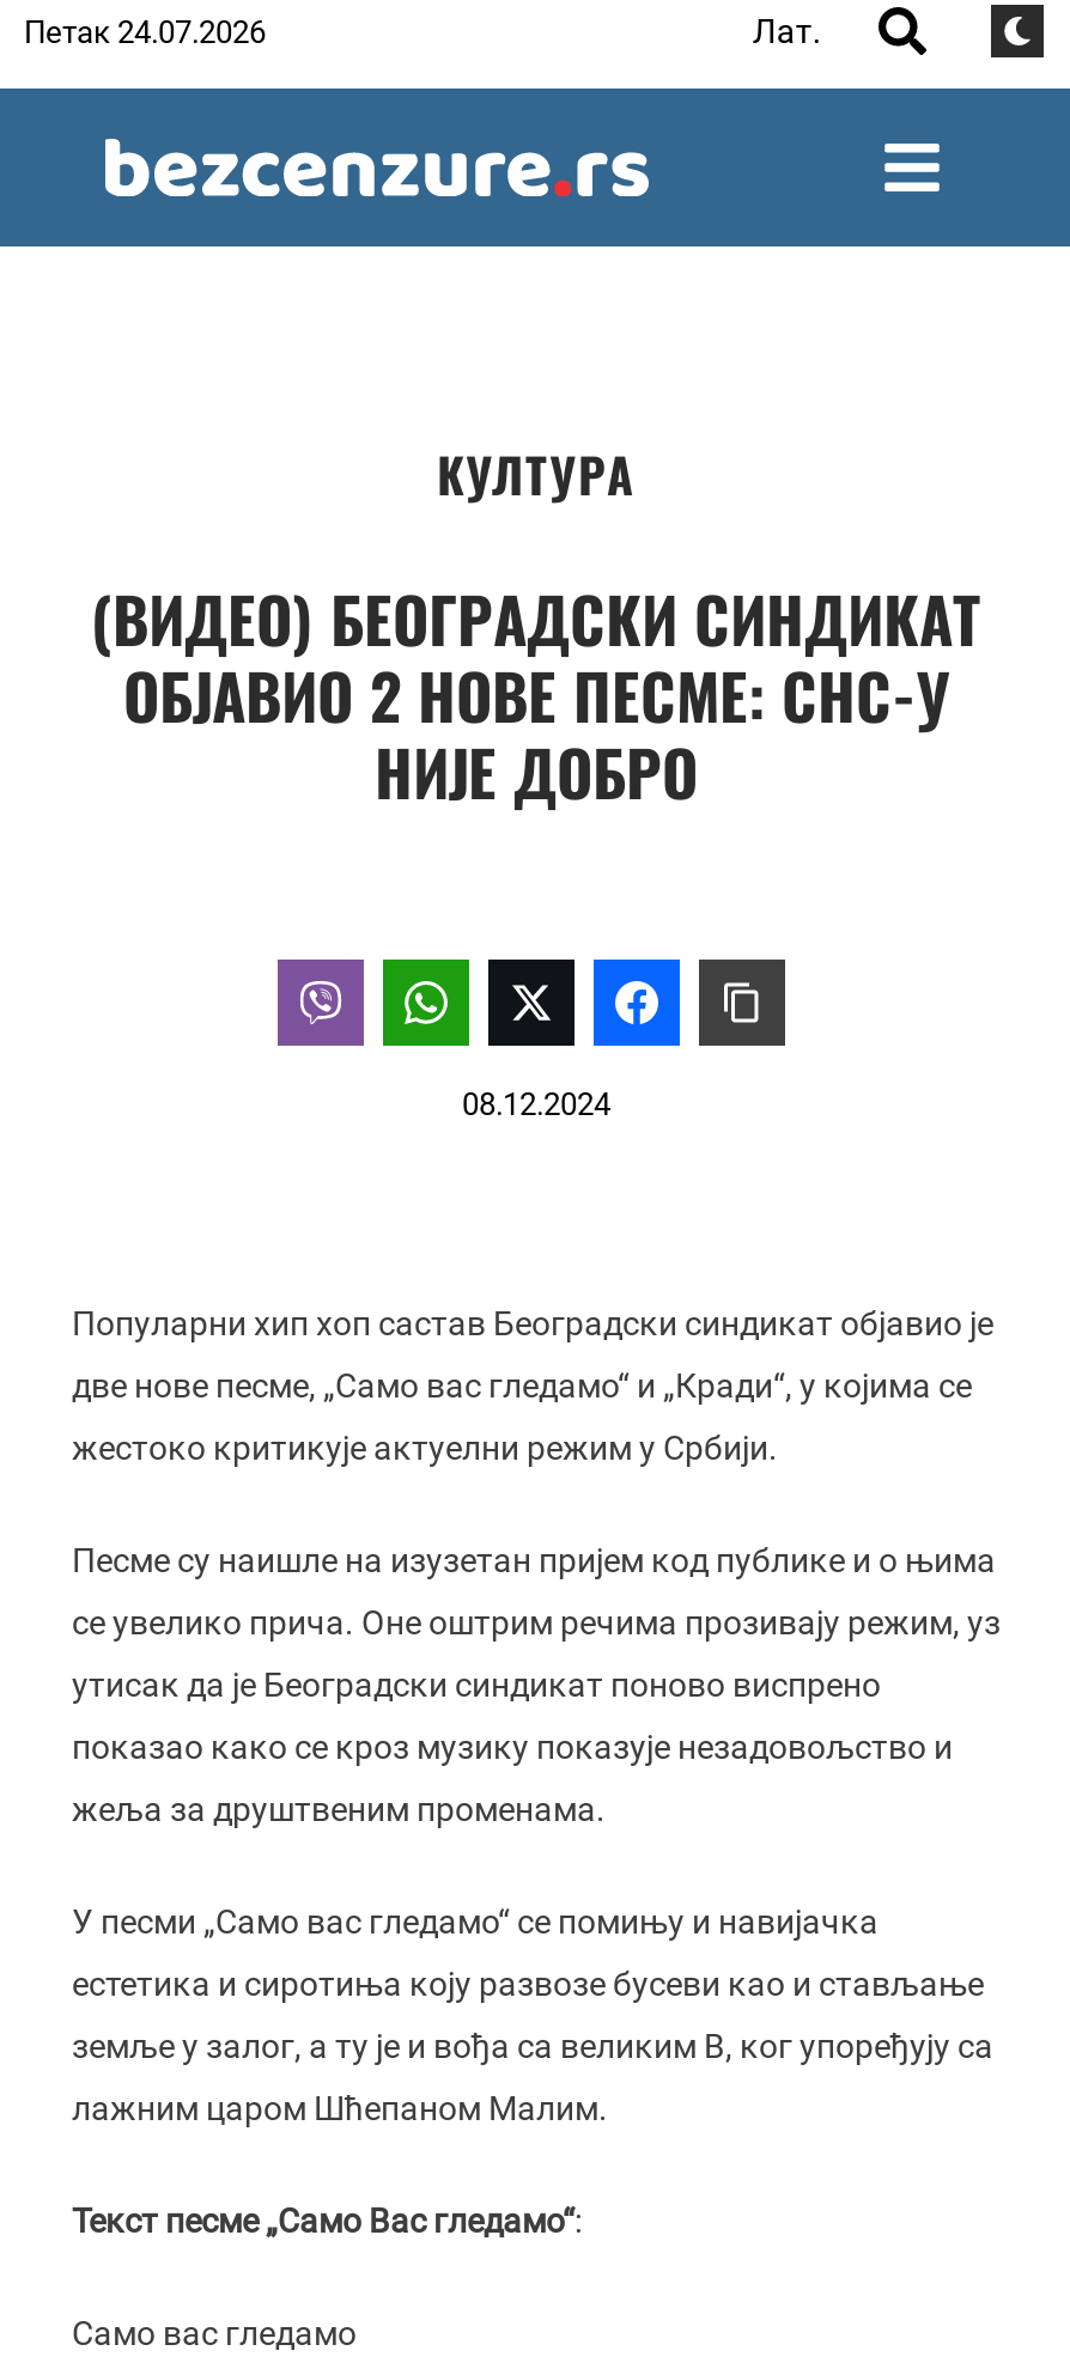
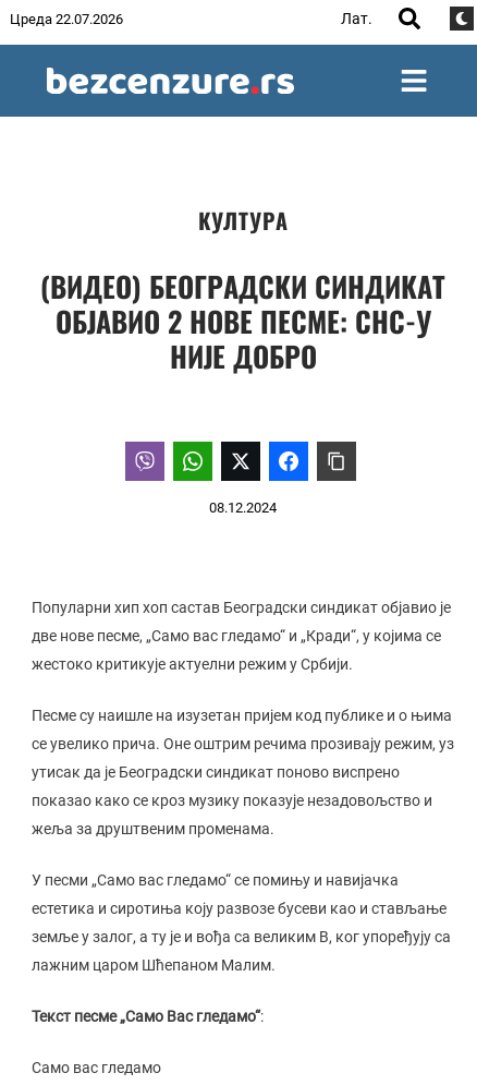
- Петак 24.07.2026
+ Цреда 22.07.2026
